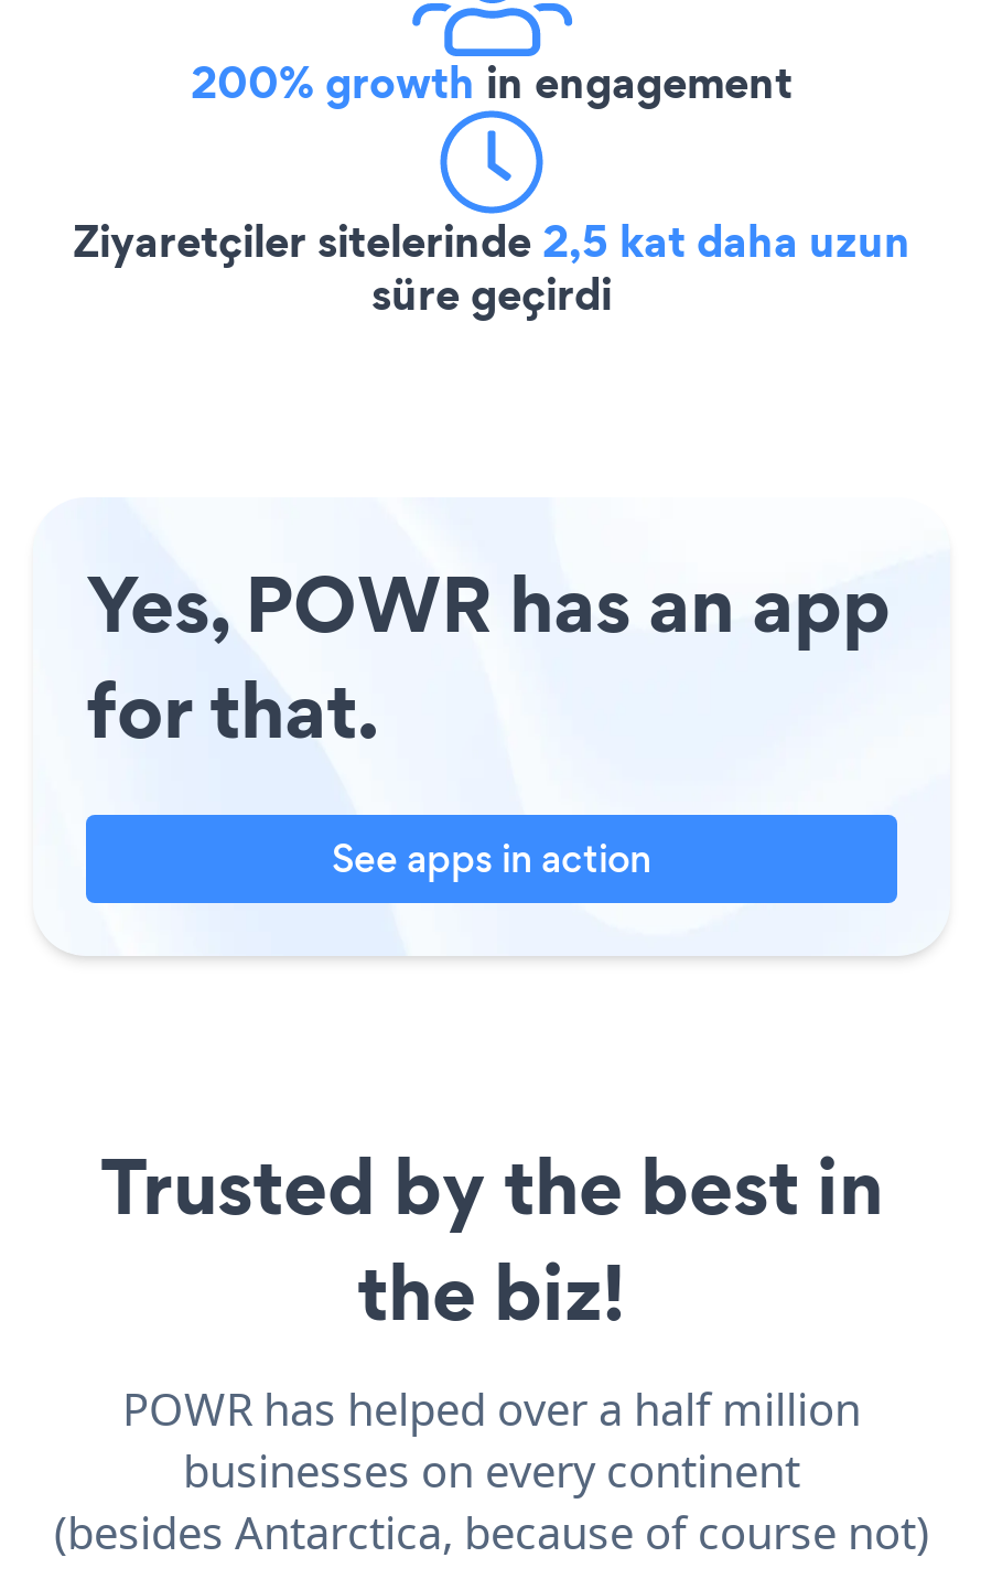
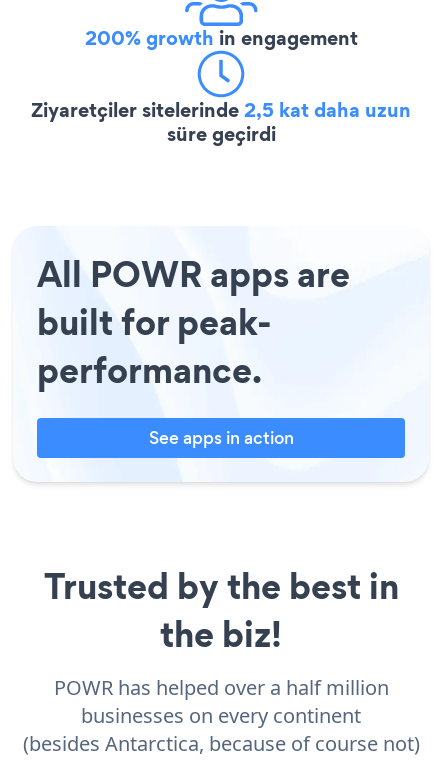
- Yes, POWR has an app
- for that.
+ All POWR apps are
+ built for peak-
+ performance.
